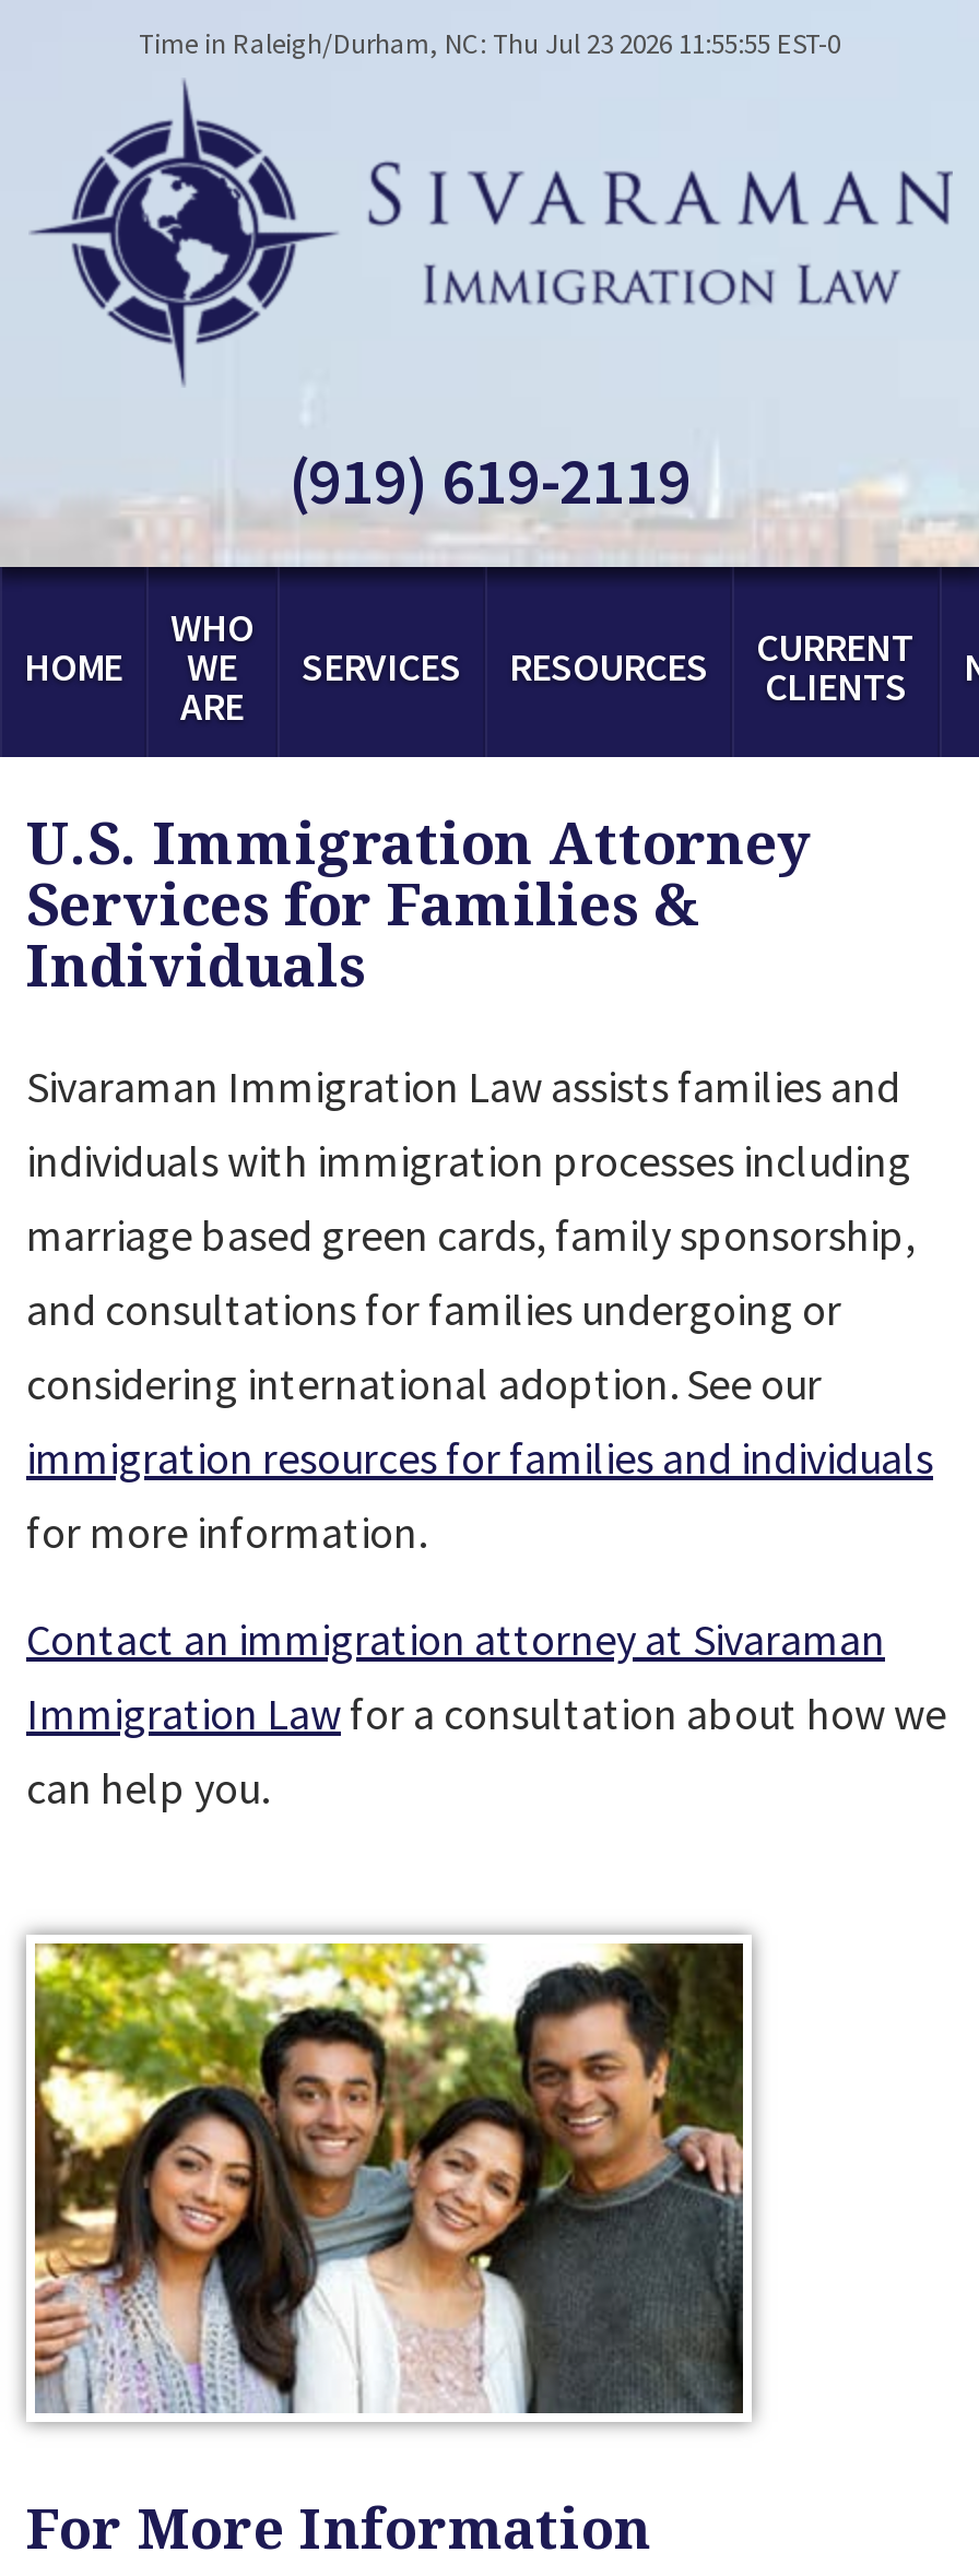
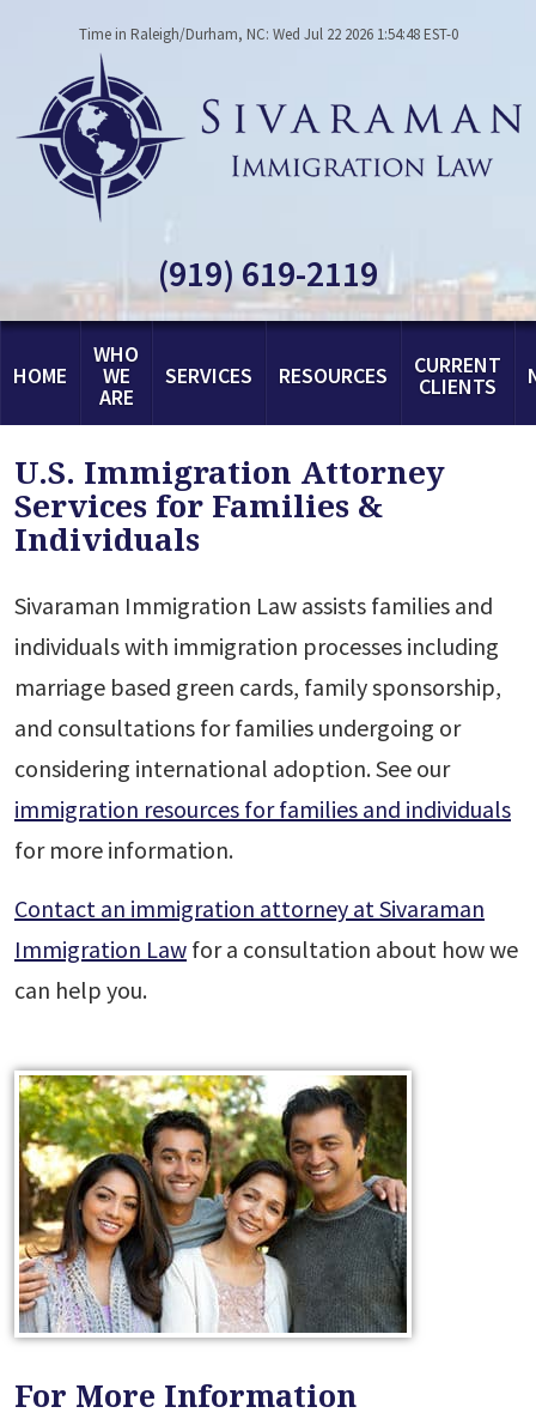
- Time in Raleigh/Durham, NC: Thu Jul 23 2026 11:55:55 EST-0
+ Time in Raleigh/Durham, NC: Wed Jul 22 2026 1:54:48 EST-0
